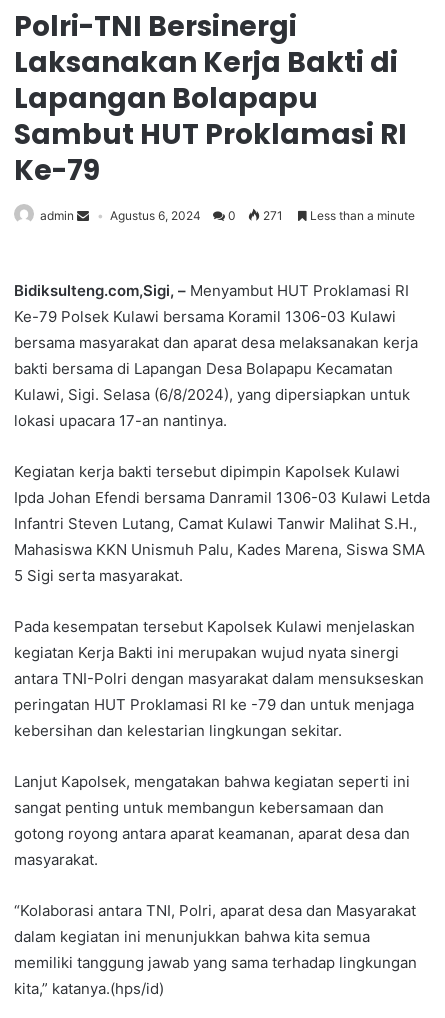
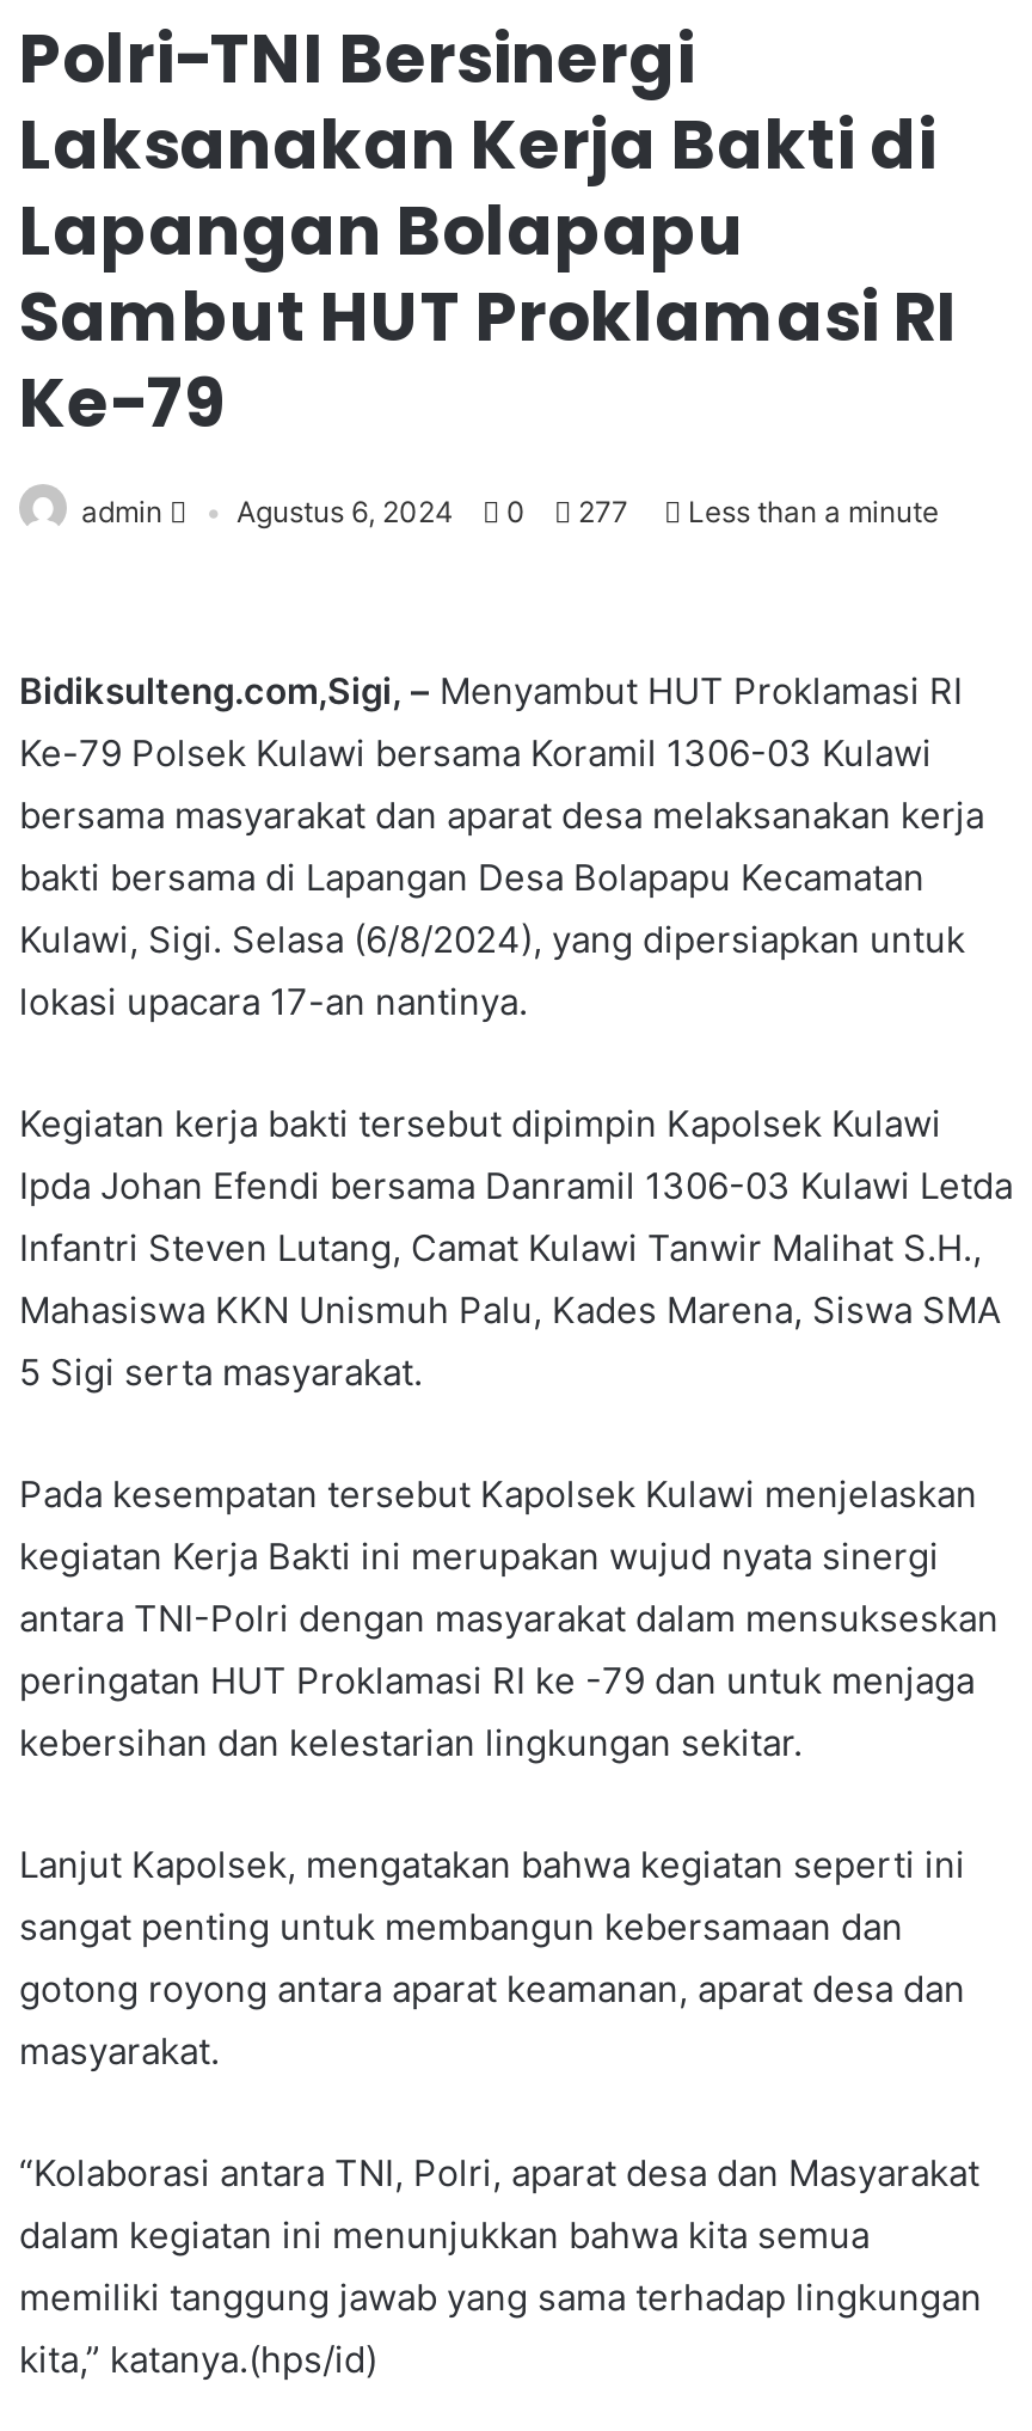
- 271
+ 277
